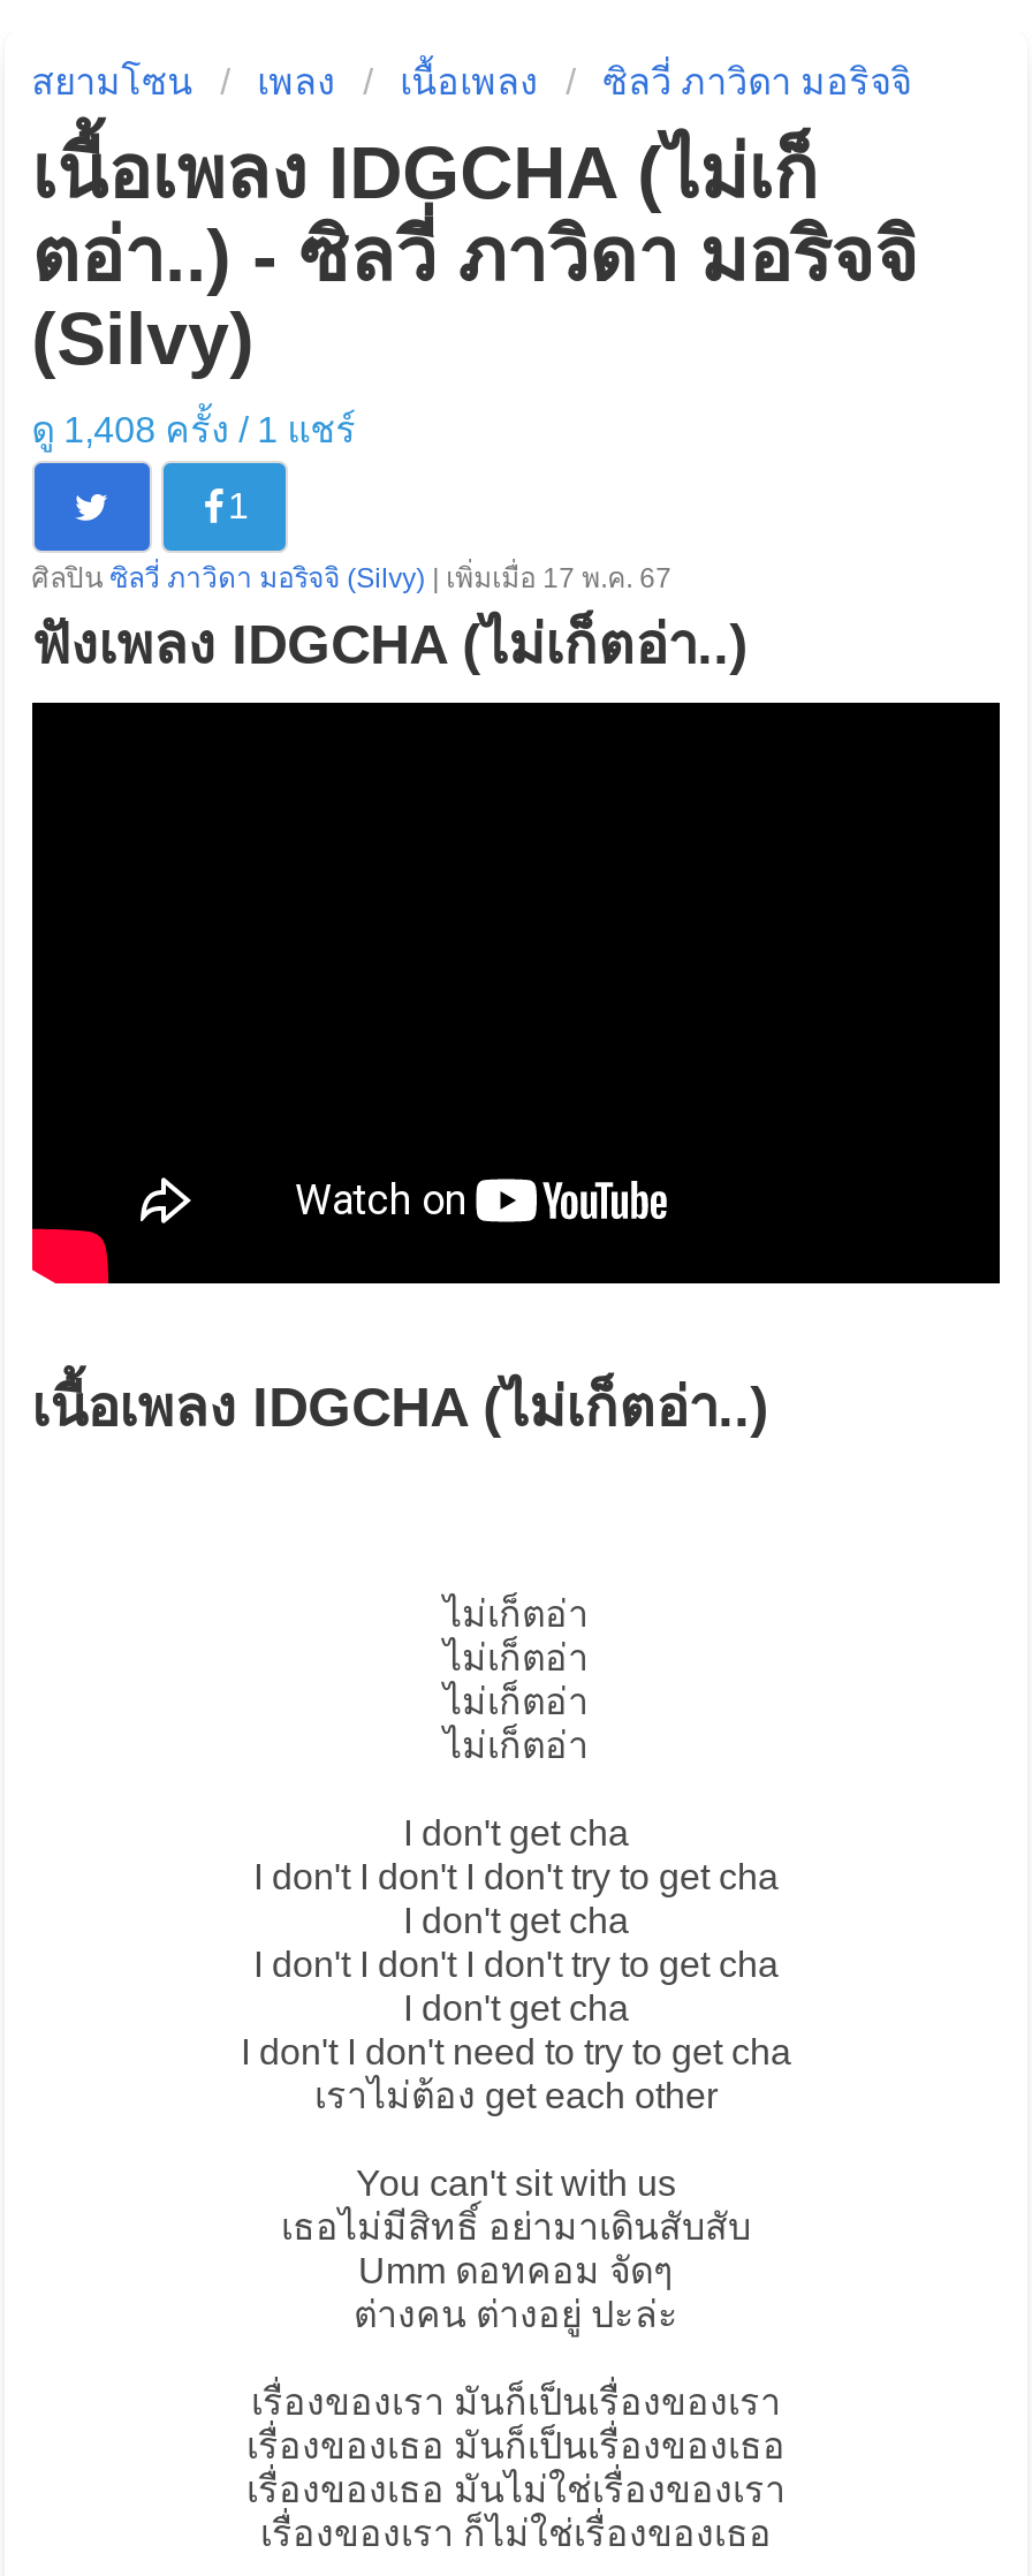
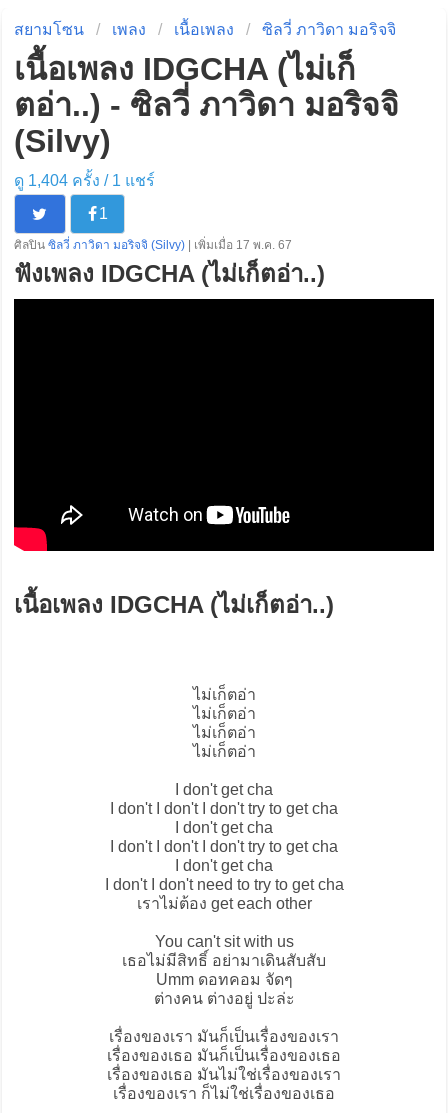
- ดู 1,408 ครั้ง / 1แชร์
+ ดู 1,404 ครั้ง / 1แชร์
